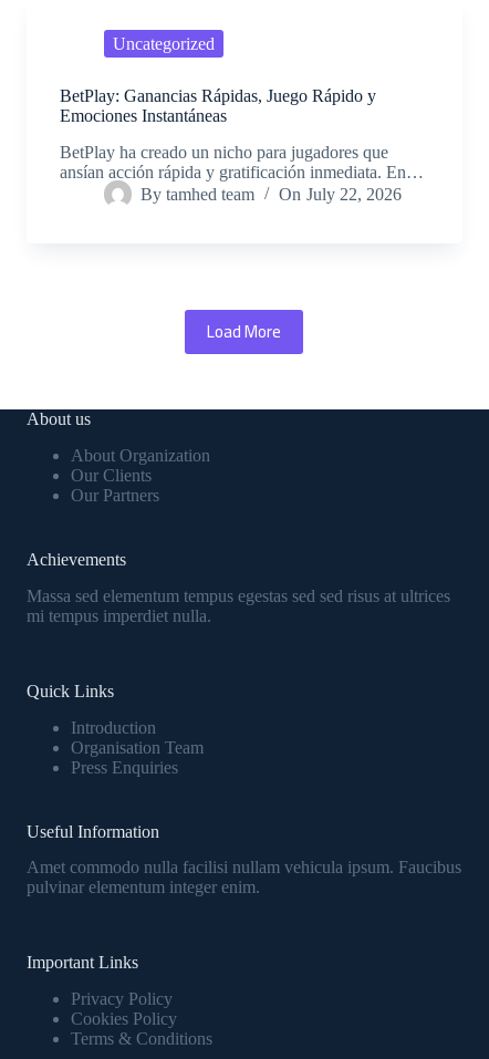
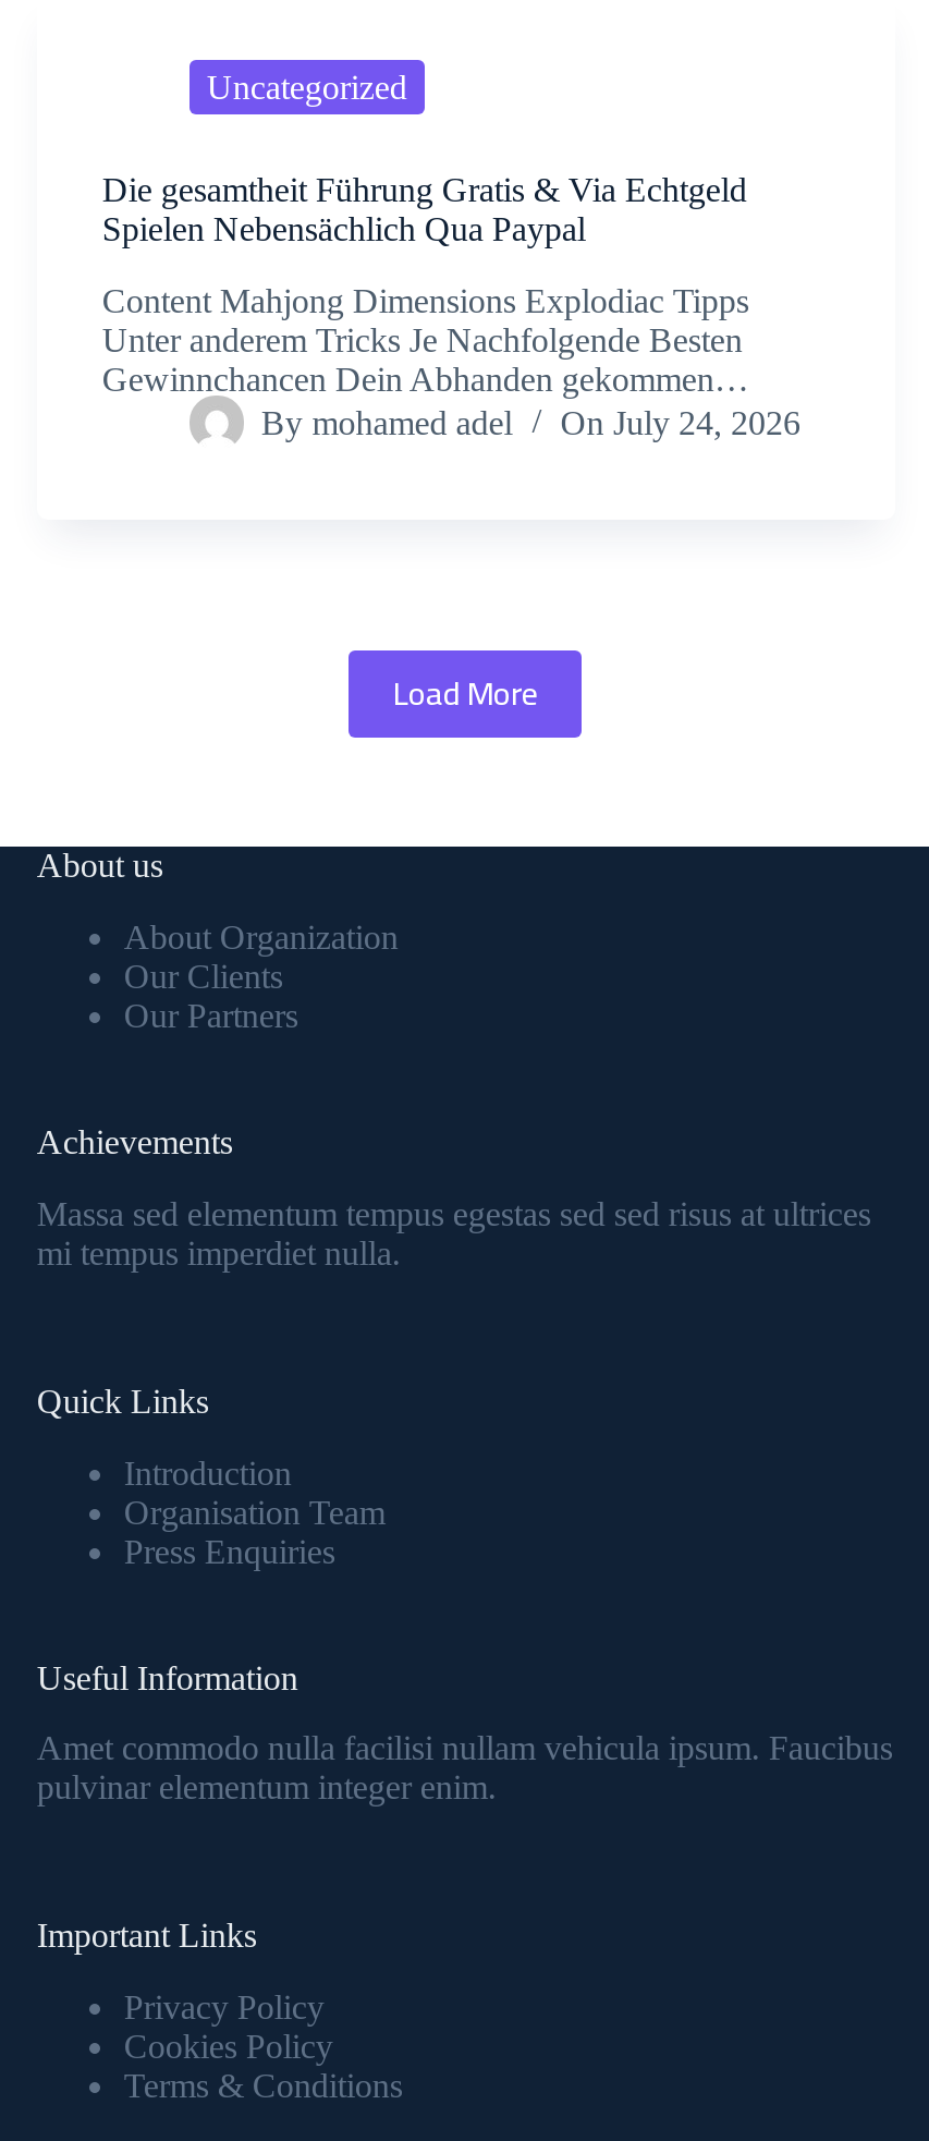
- BetPlay: Ganancias Rápidas, Juego Rápido y
- Emociones Instantáneas
+ Die gesamtheit Führung Gratis & Via Echtgeld
+ Spielen Nebensächlich Qua Paypal

- BetPlay ha creado un nicho para jugadores que
- ansían acción rápida y gratificación inmediata. En…
- By tamhed team
- On July 22, 2026
+ Content Mahjong Dimensions Explodiac Tipps
+ Unter anderem Tricks Je Nachfolgende Besten
+ Gewinnchancen Dein Abhanden gekommen…
+ By mohamed adel
+ On July 24, 2026
